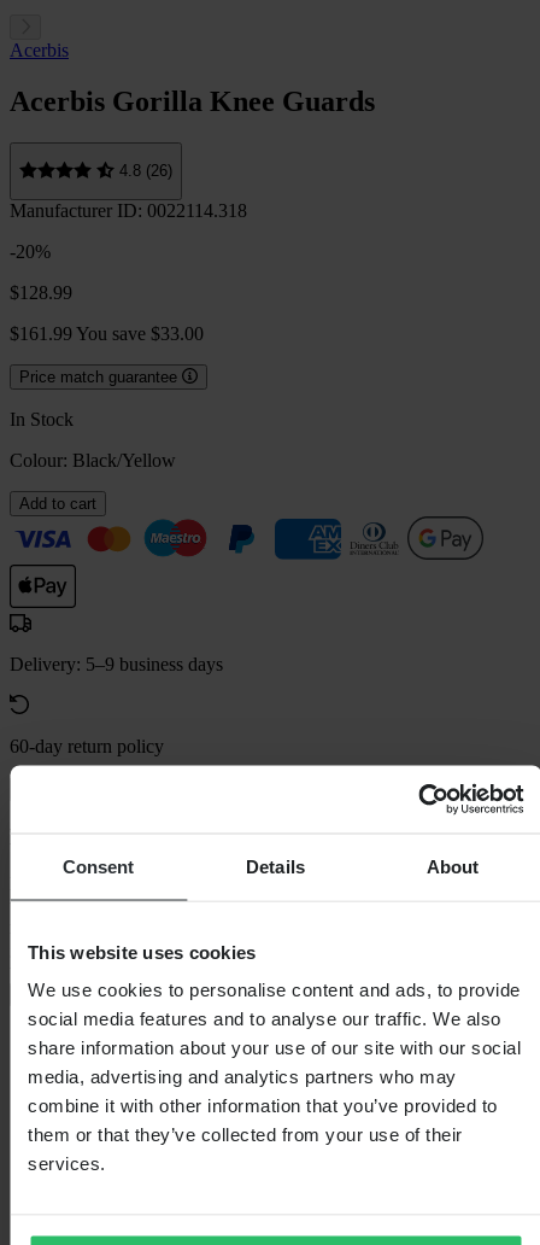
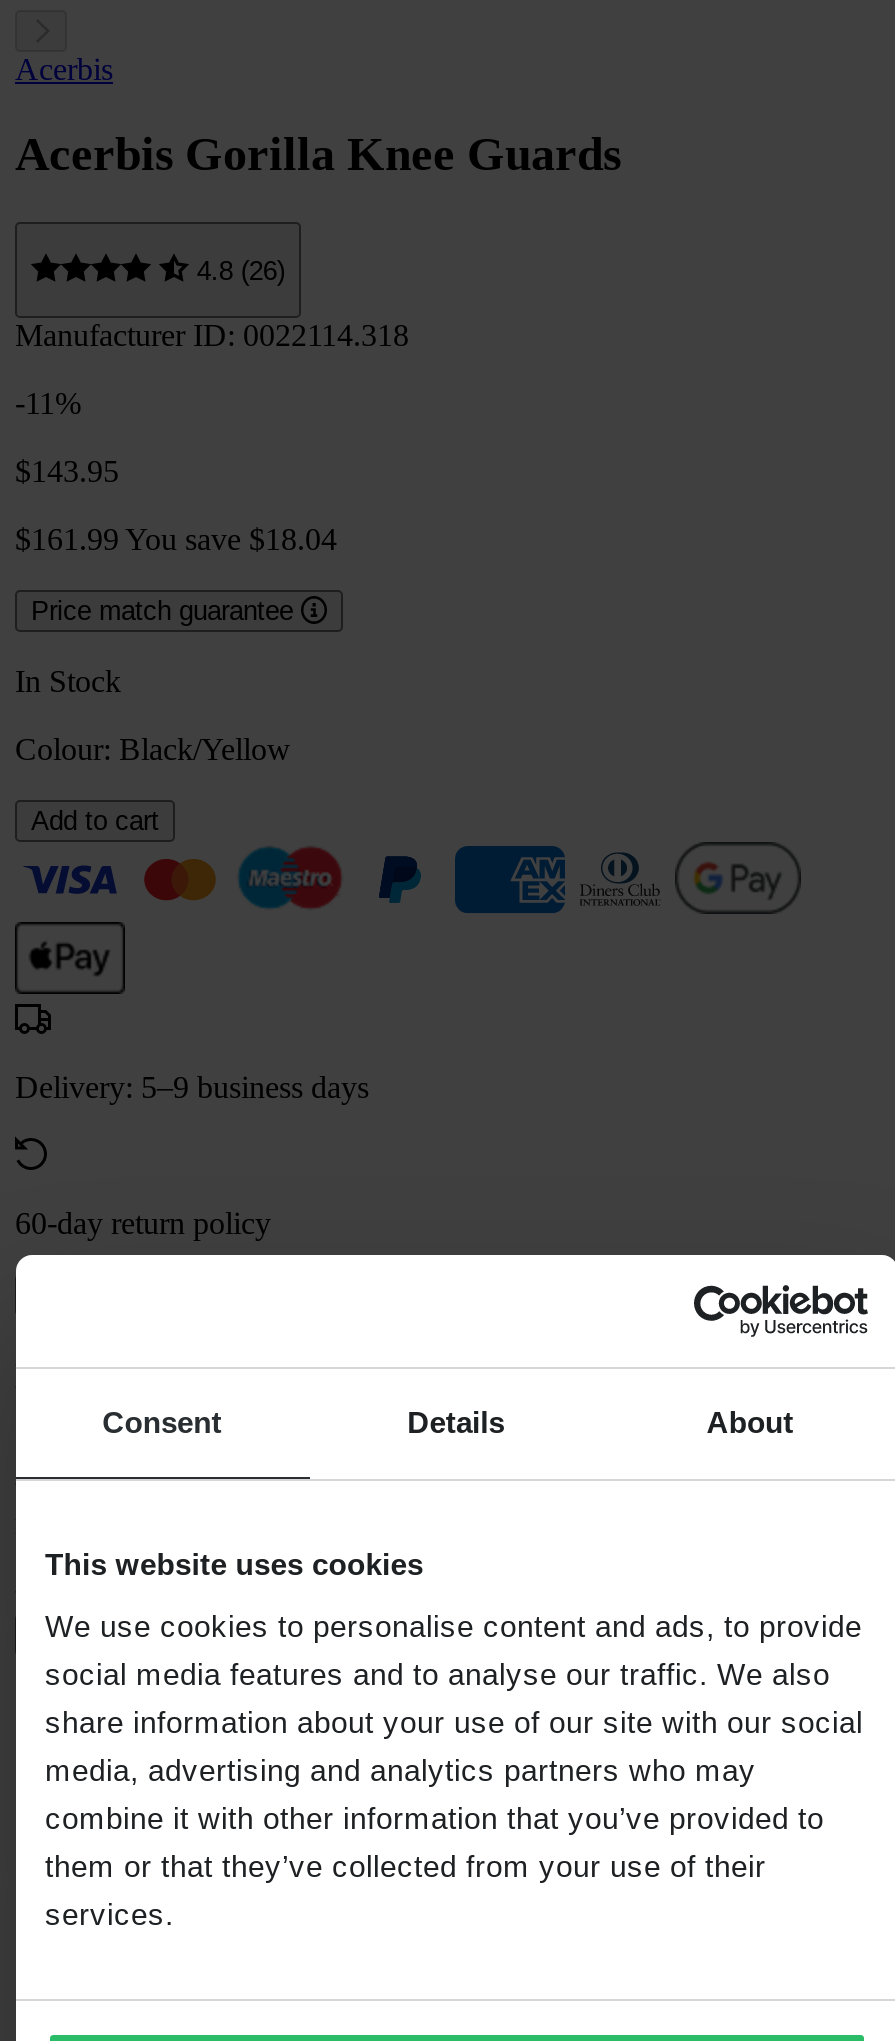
- -20%
+ -11%

- $128.99
+ $143.95

- $161.99 You save $33.00
+ $161.99 You save $18.04
